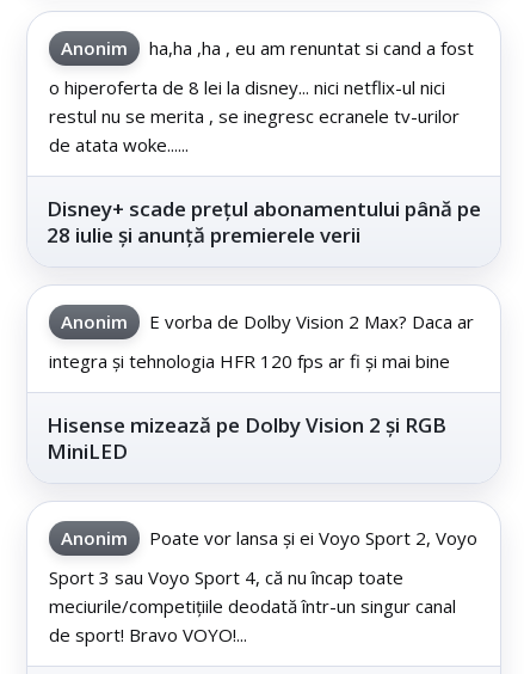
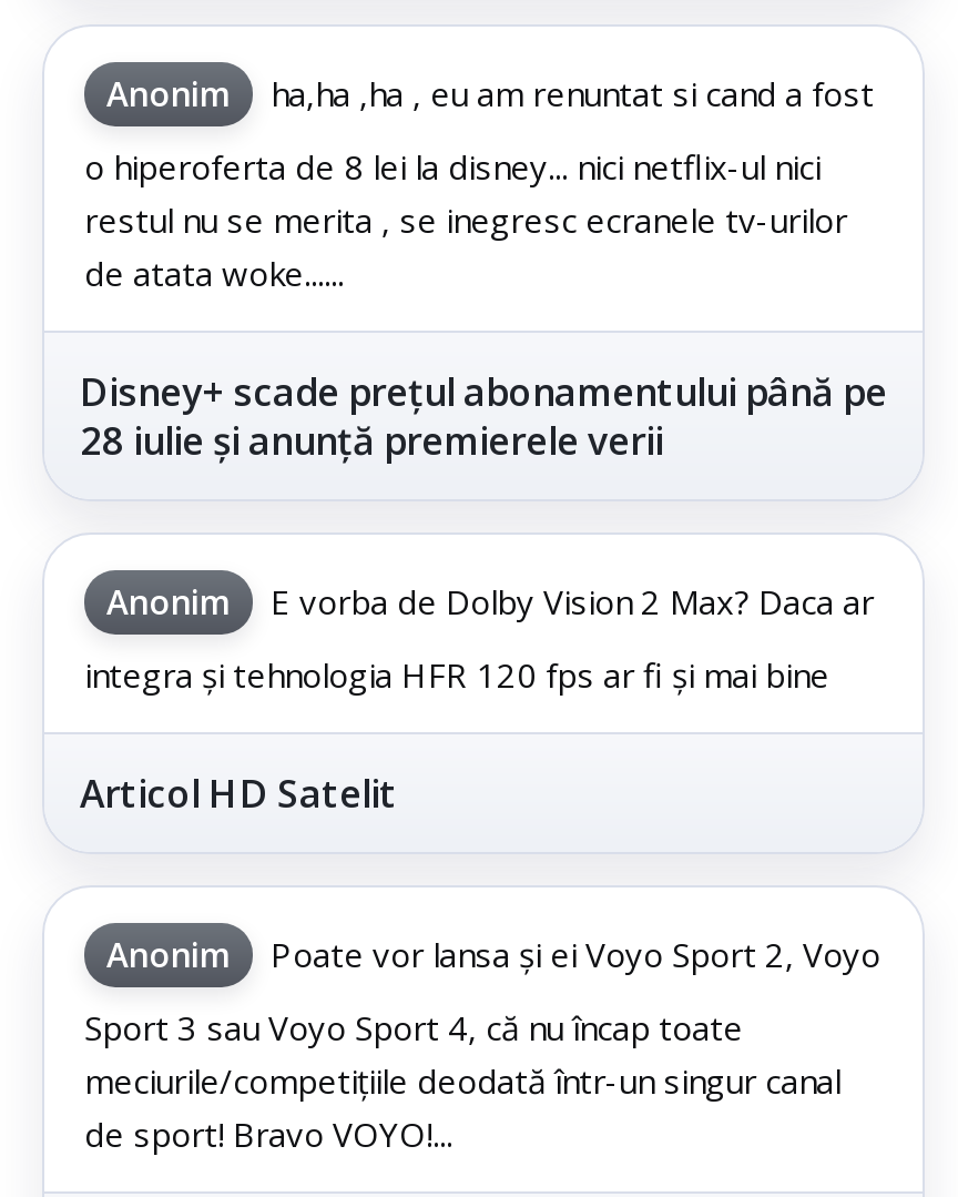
- Hisense mizează pe Dolby Vision 2 și RGB
- MiniLED
+ Articol HD Satelit
